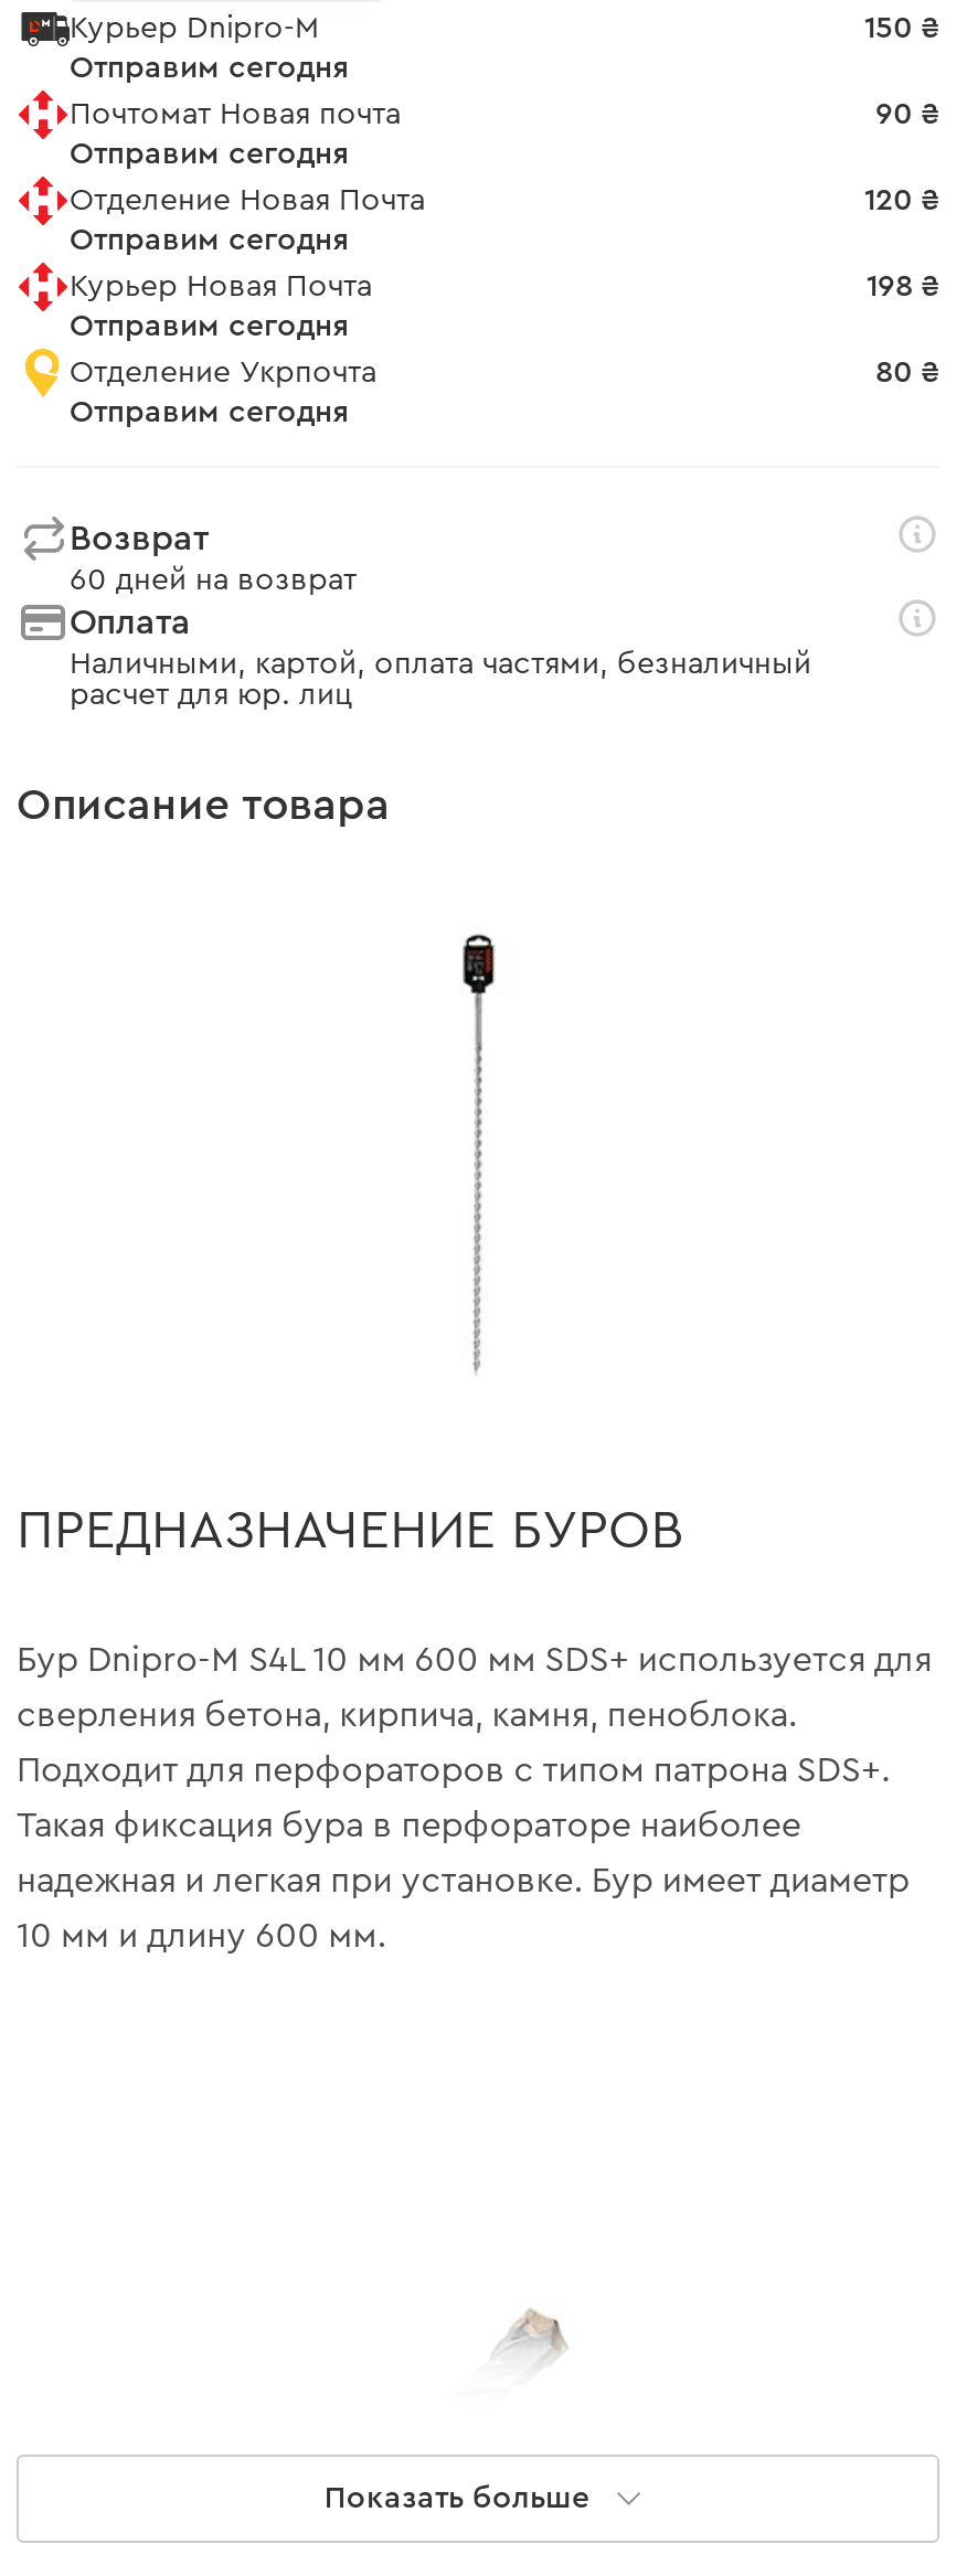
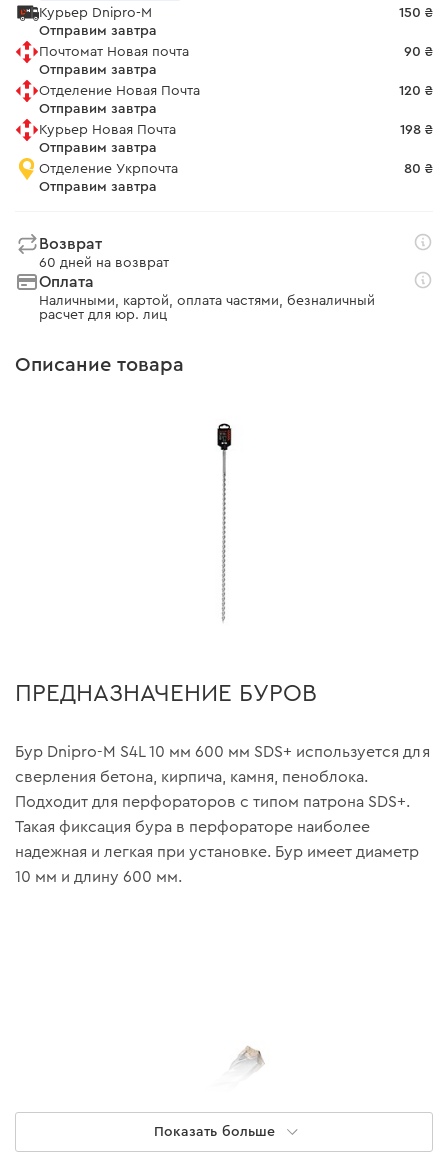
- Отправим сегодня
+ Отправим завтра

- Отправим сегодня
+ Отправим завтра

- Отправим сегодня
+ Отправим завтра

- Отправим сегодня
+ Отправим завтра

- Отправим сегодня
+ Отправим завтра
